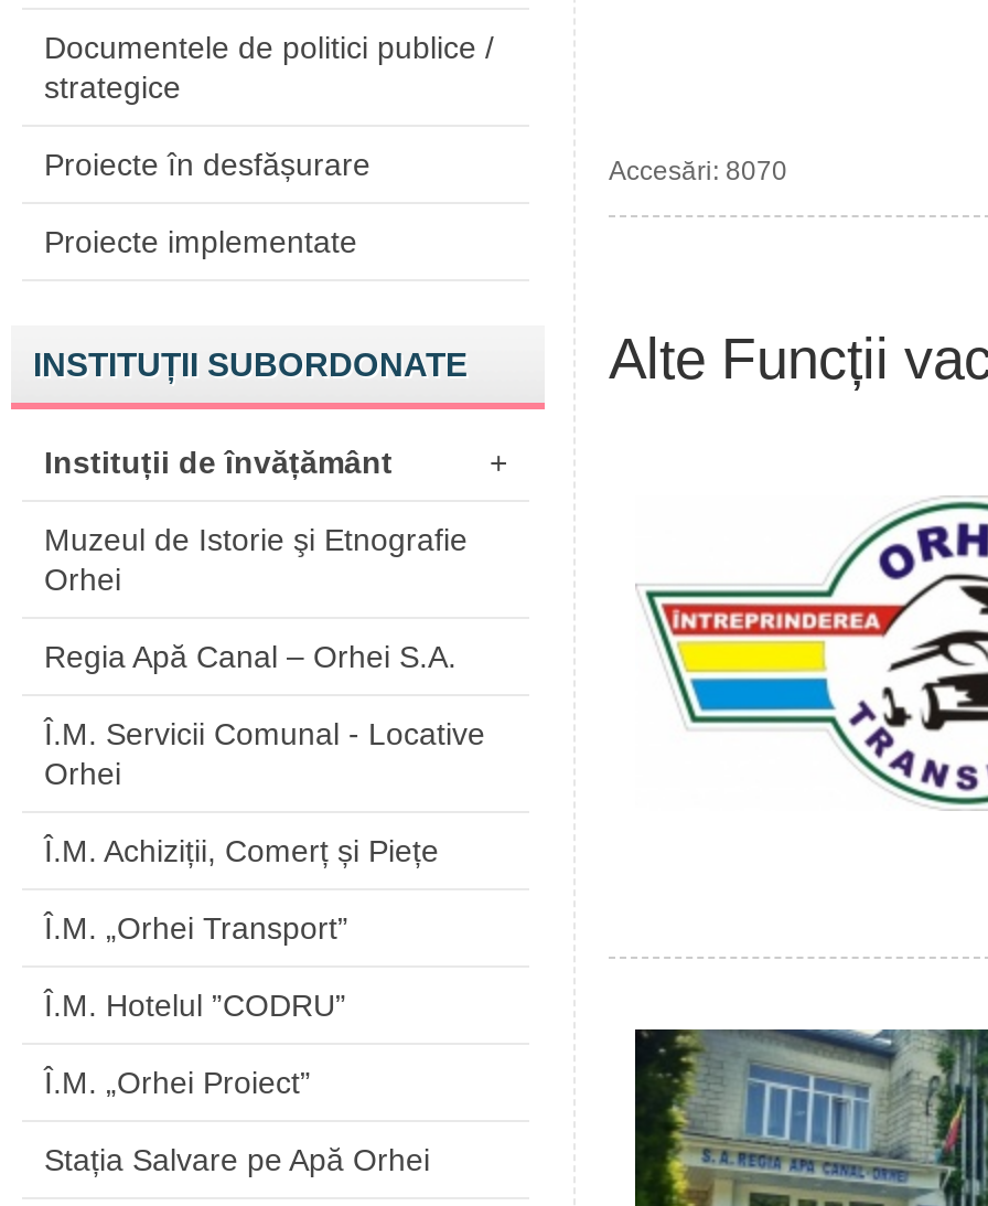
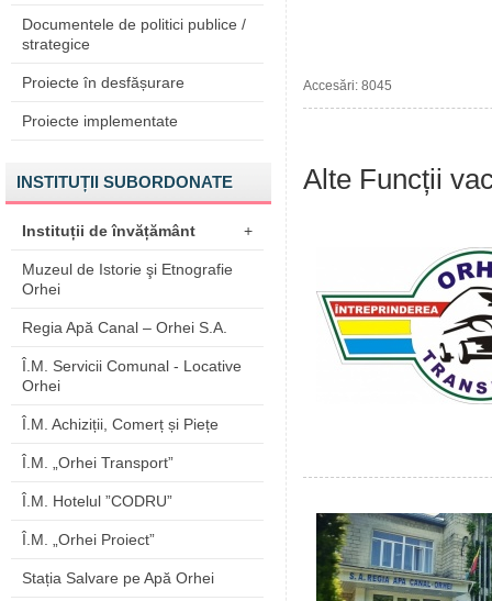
- Accesări: 8070
+ Accesări: 8045
